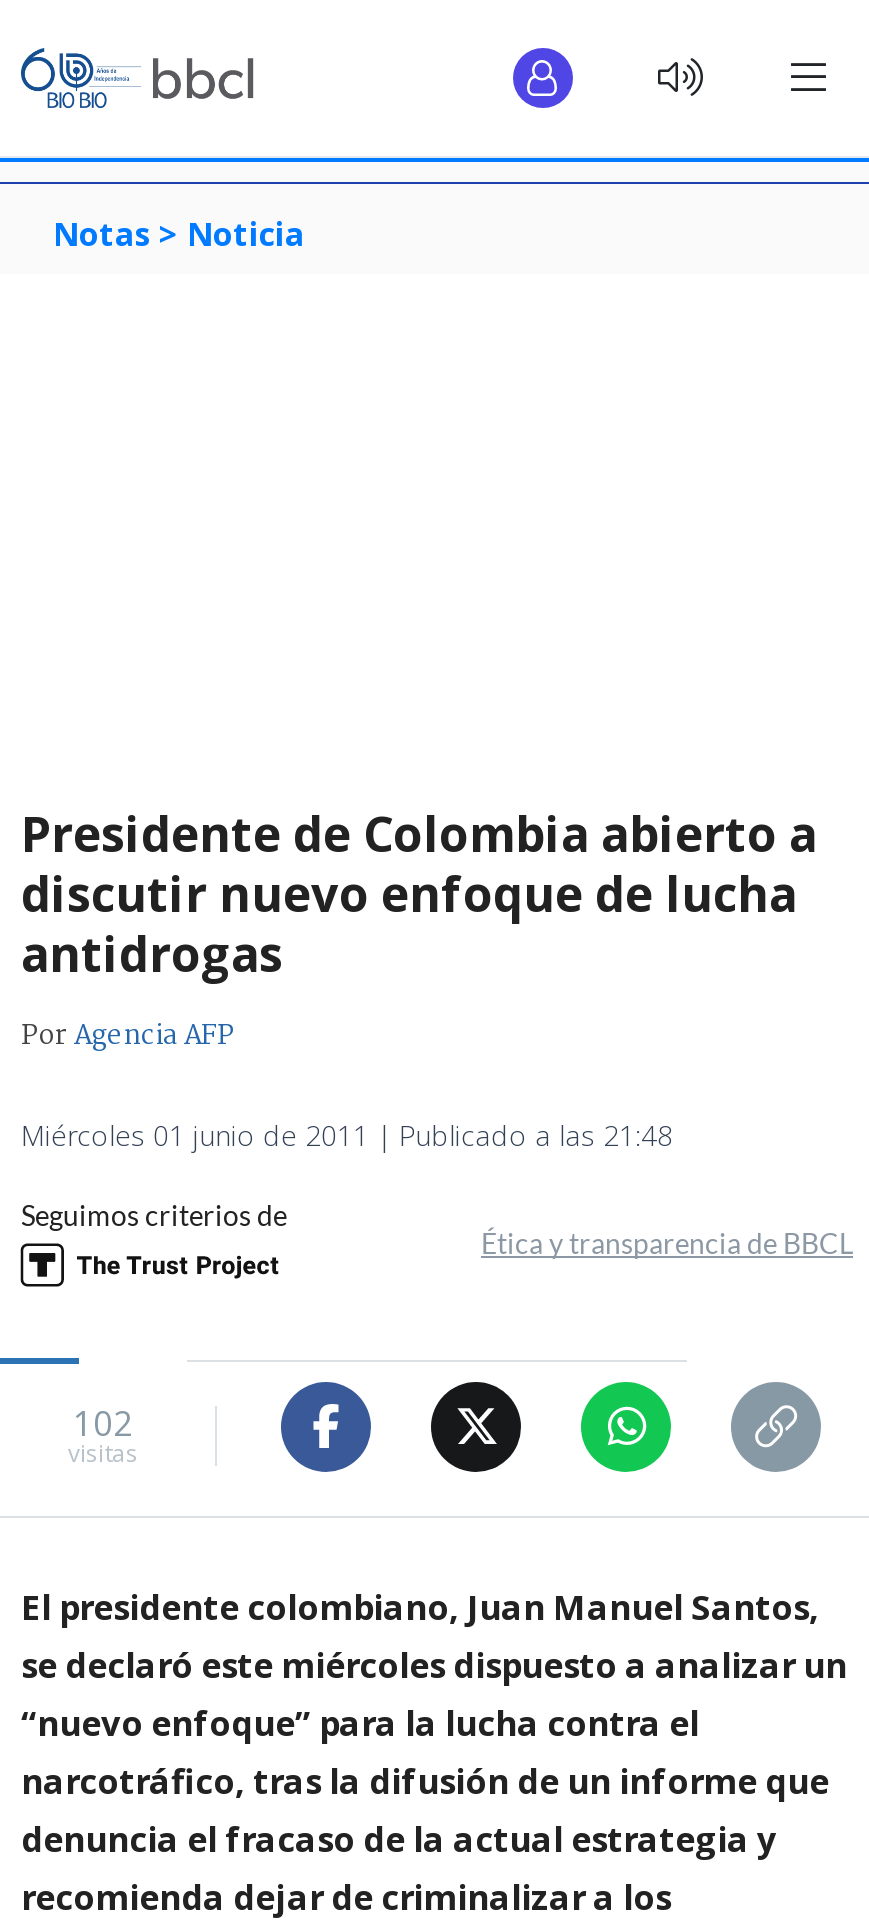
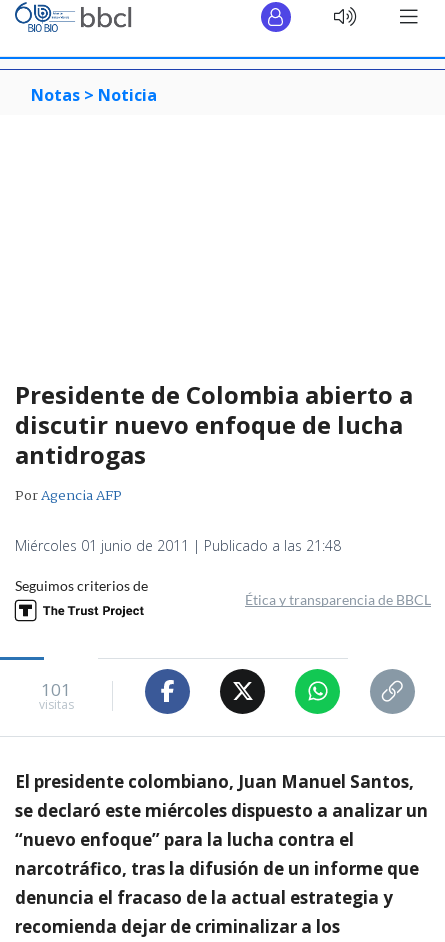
- 102
+ 101
